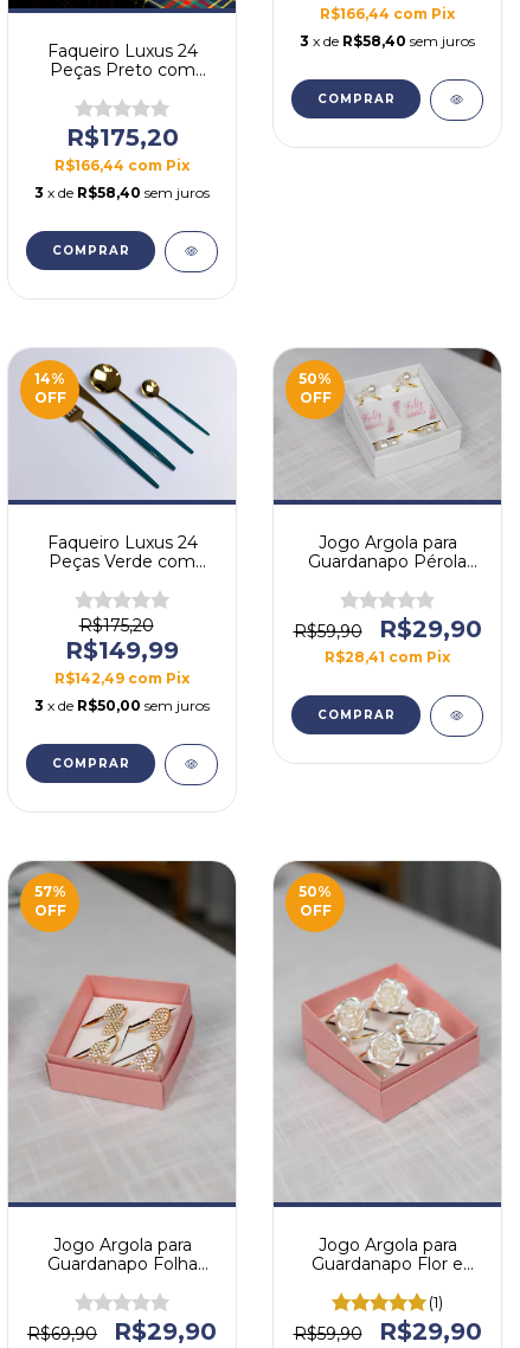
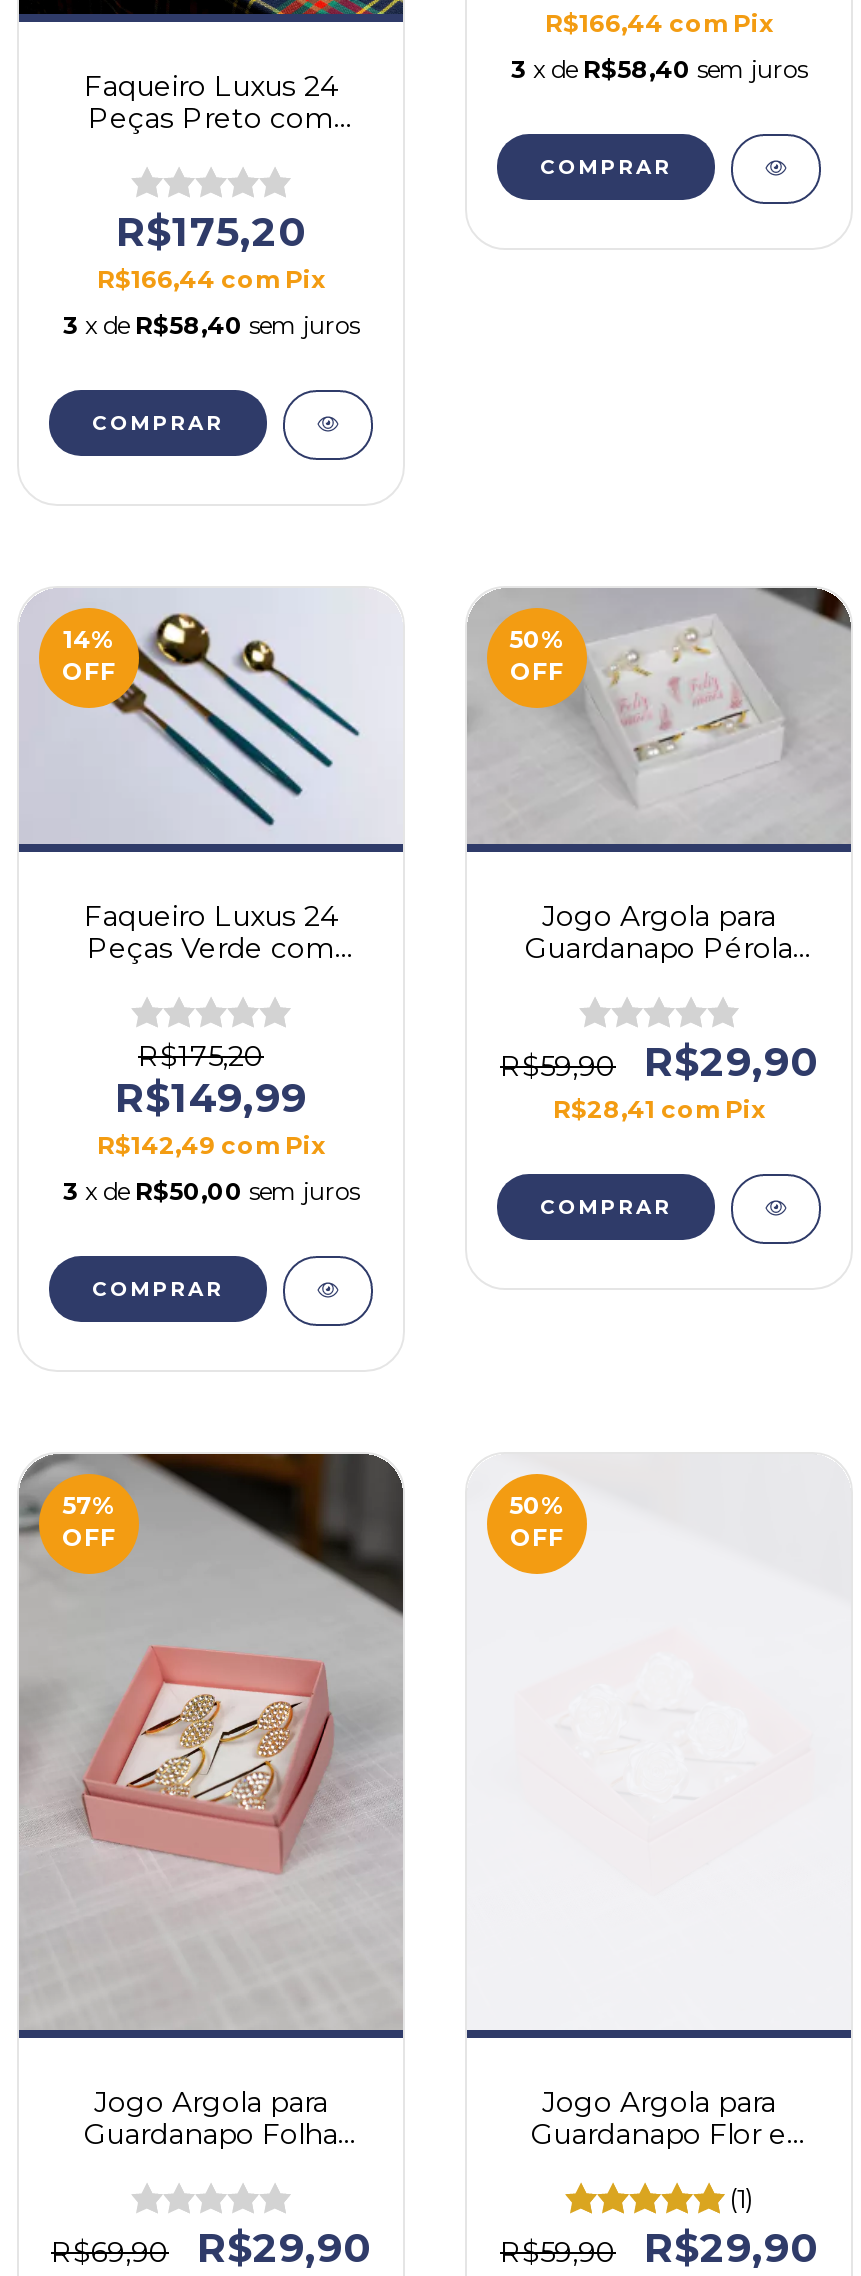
- [image]
